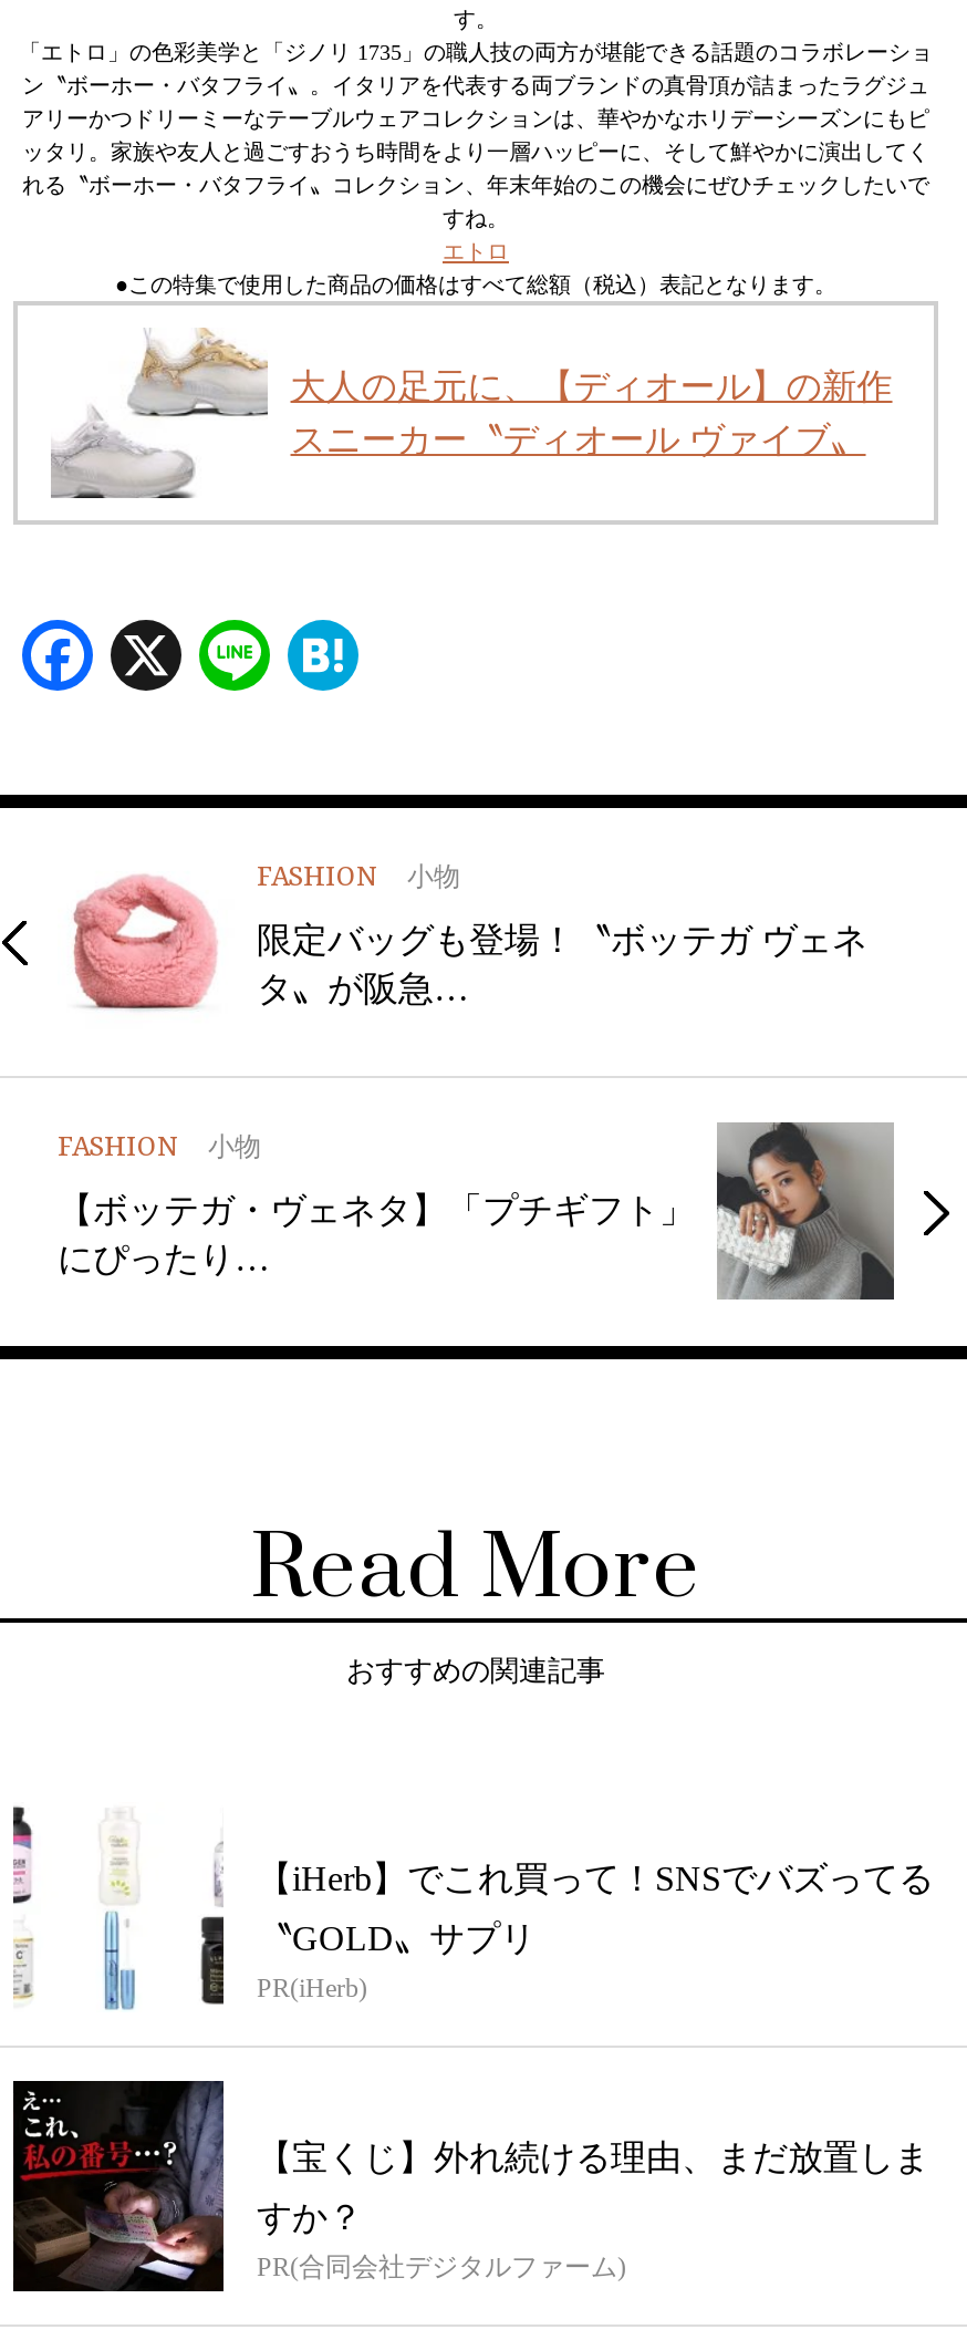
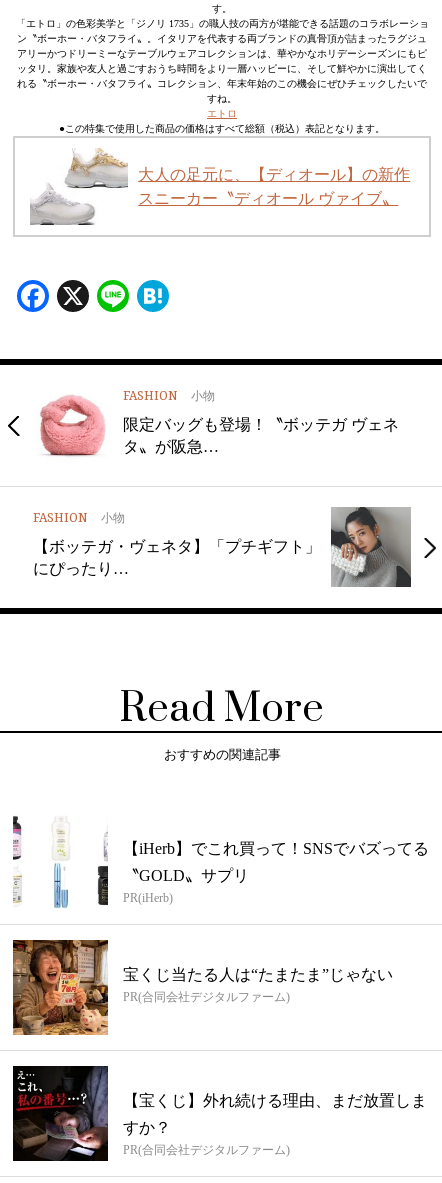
+ [image]
+ 宝くじ当たる人は“たまたま”じゃない
+ PR(合同会社デジタルファーム)
